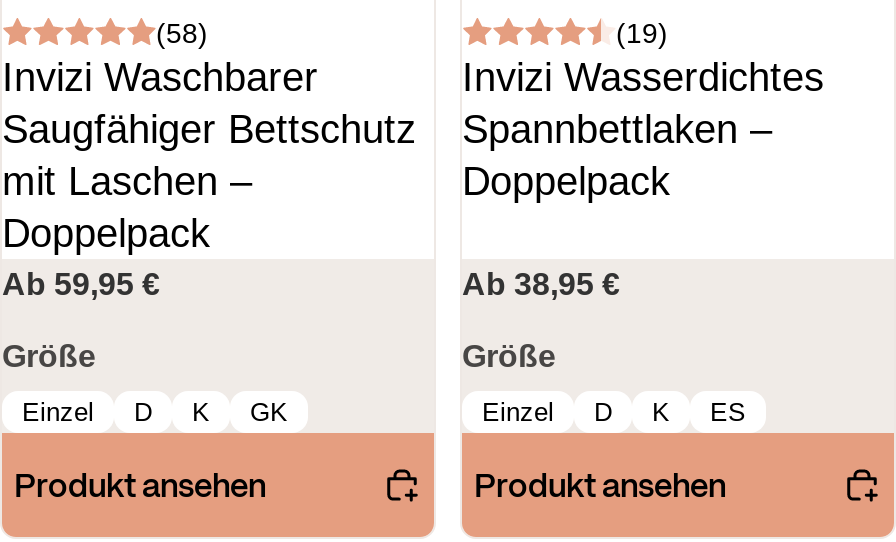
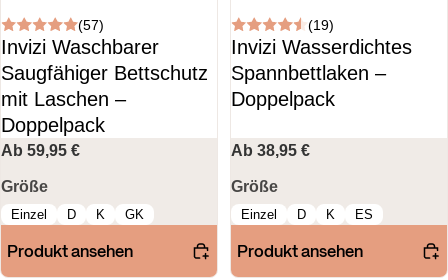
- (58)
+ (57)
